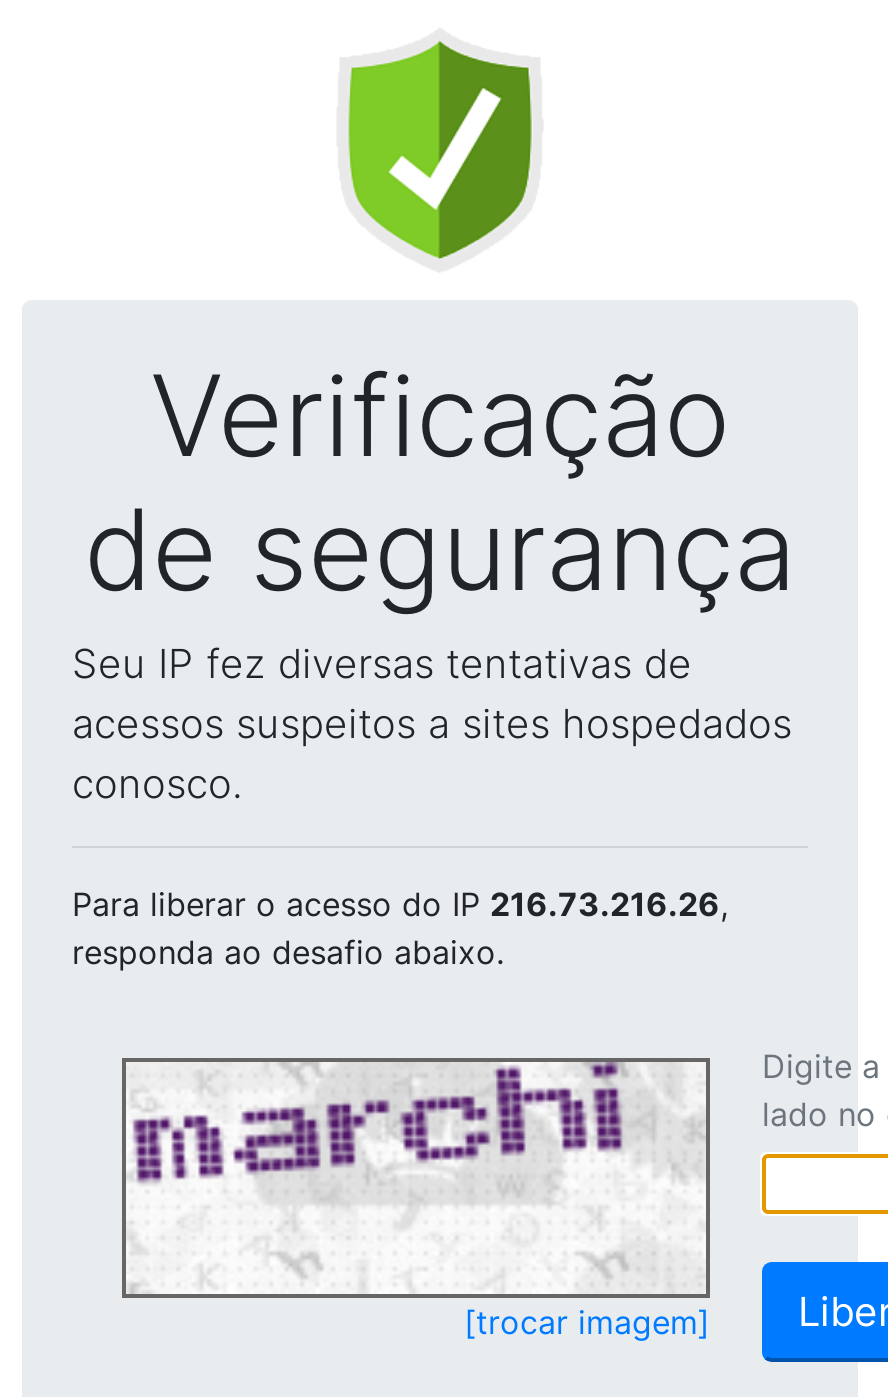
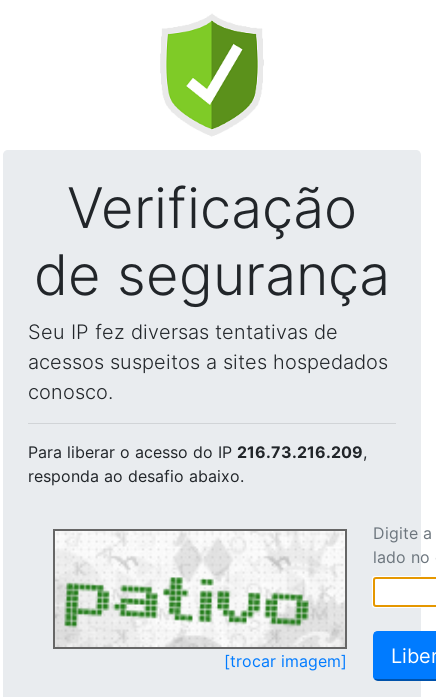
- Para liberar o acesso do IP 216.73.216.26,
+ Para liberar o acesso do IP 216.73.216.209,

- [image]
+ [image]
